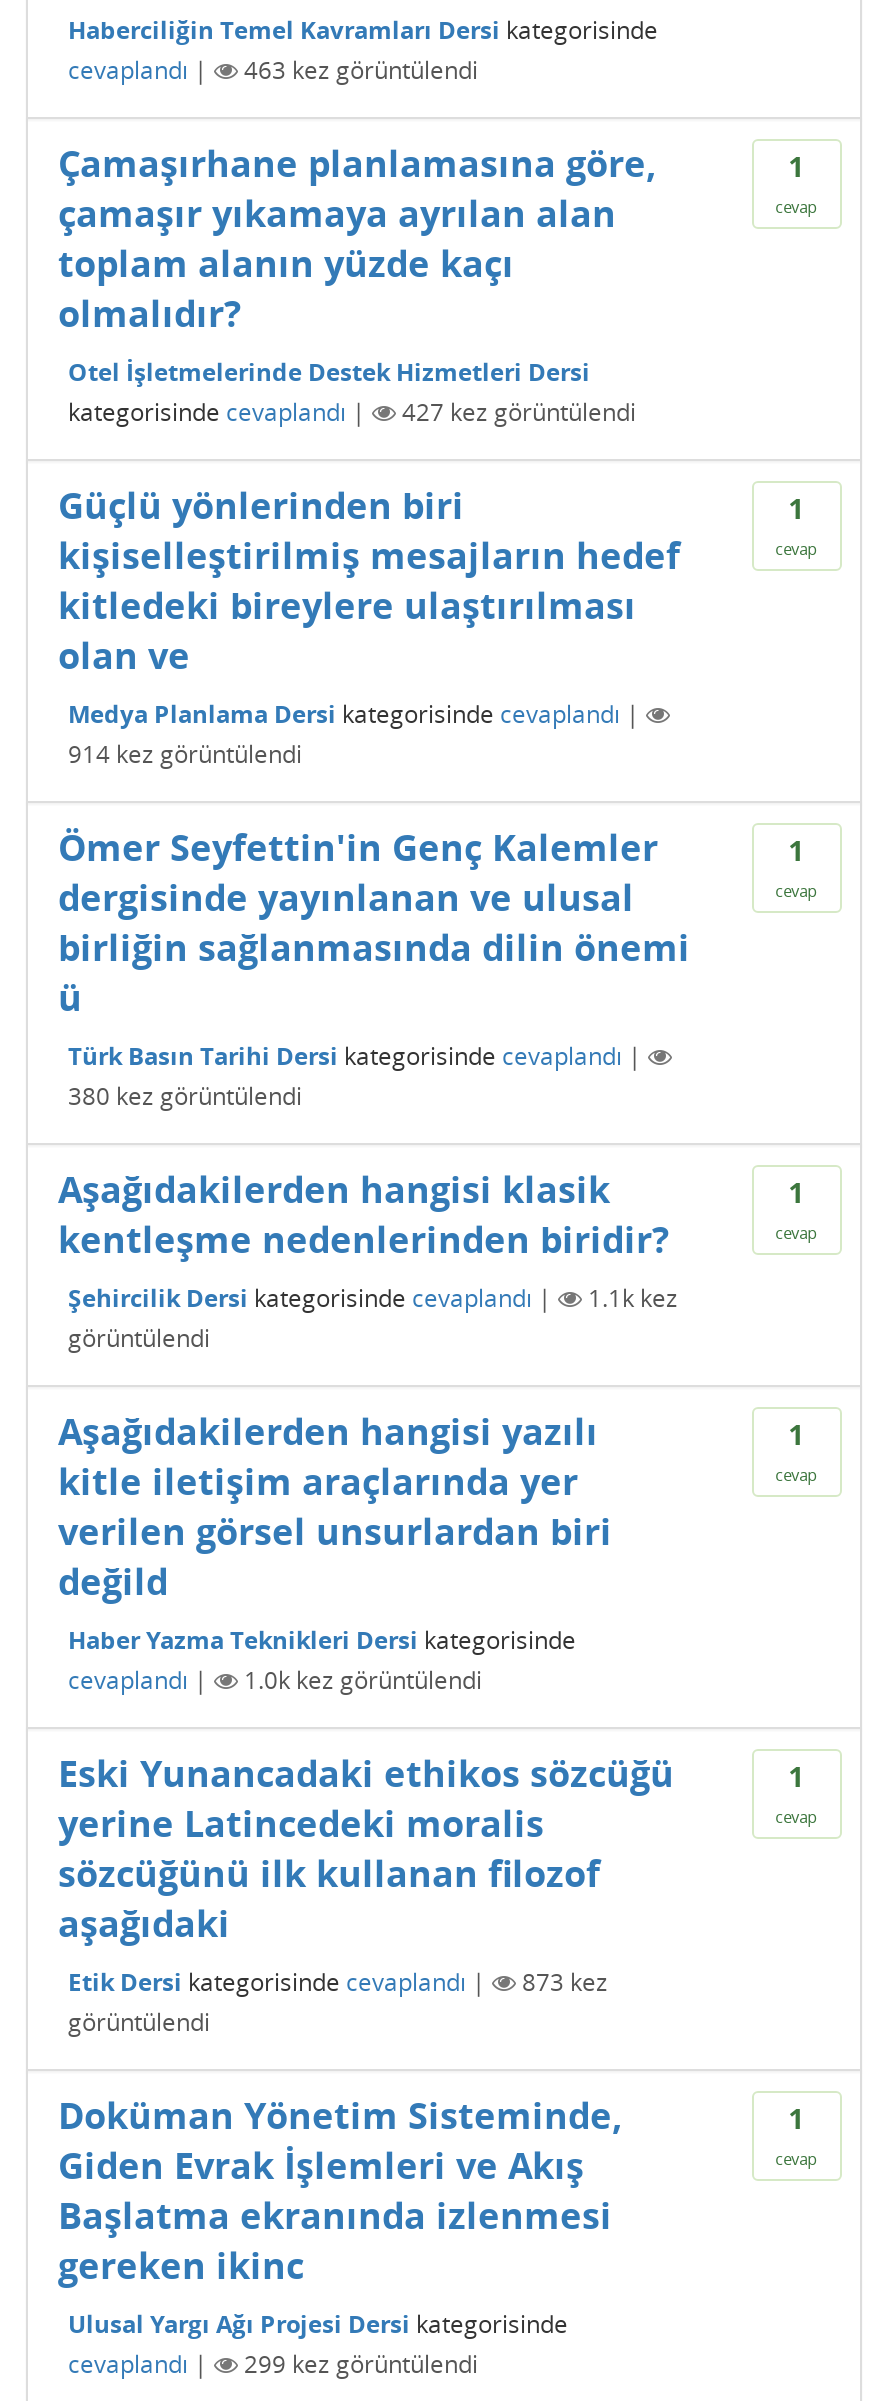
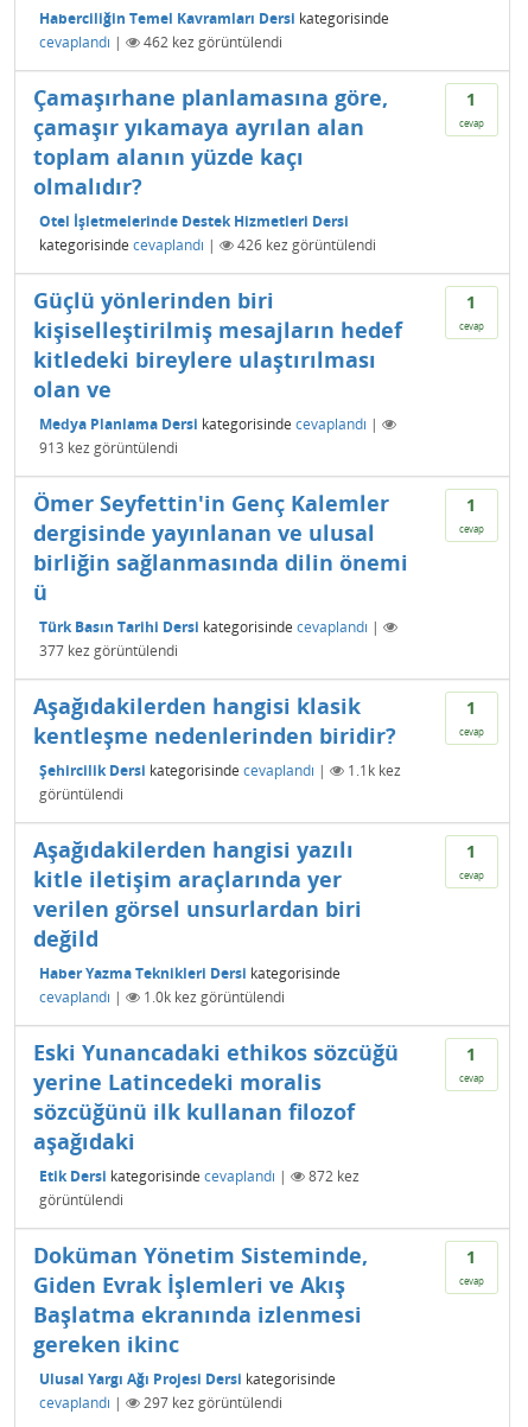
- 463 kez görüntülendi
+ 462 kez görüntülendi

- 427 kez görüntülendi
+ 426 kez görüntülendi

- 914 kez görüntülendi
+ 913 kez görüntülendi

- 380 kez görüntülendi
+ 377 kez görüntülendi

- 873 kez
+ 872 kez

- 299 kez görüntülendi
+ 297 kez görüntülendi
